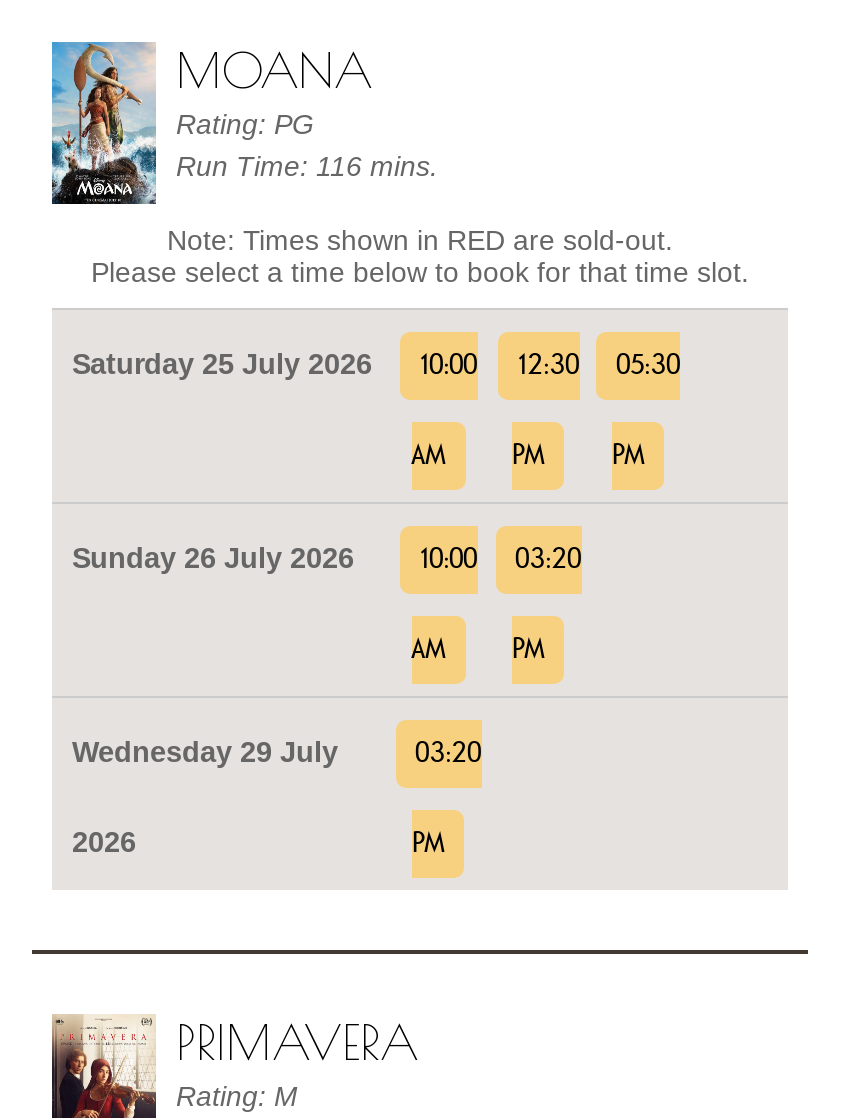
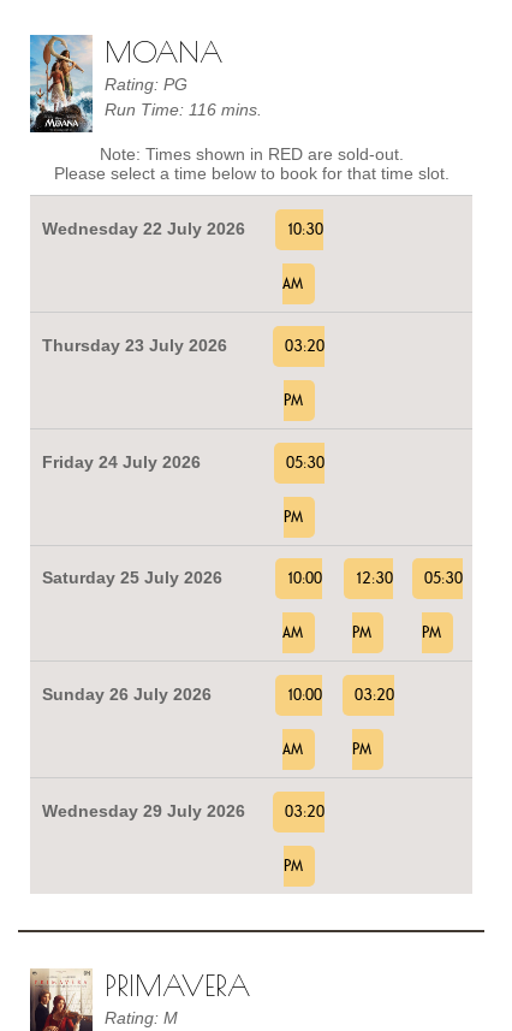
+ Wednesday 22 July 2026
+ 10:30
+ AM
+ Thursday 23 July 2026
+ 03:20
+ PM
+ Friday 24 July 2026
+ 05:30
+ PM
